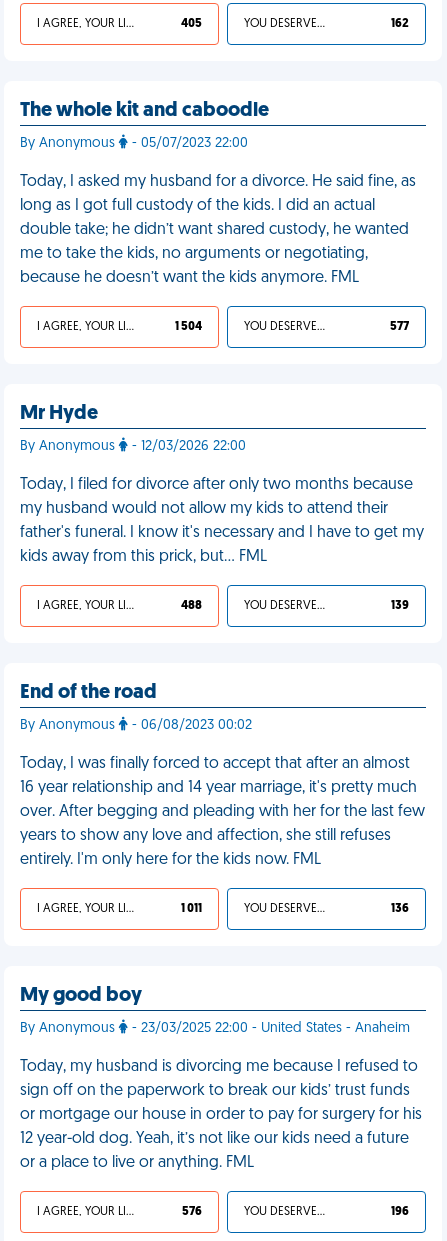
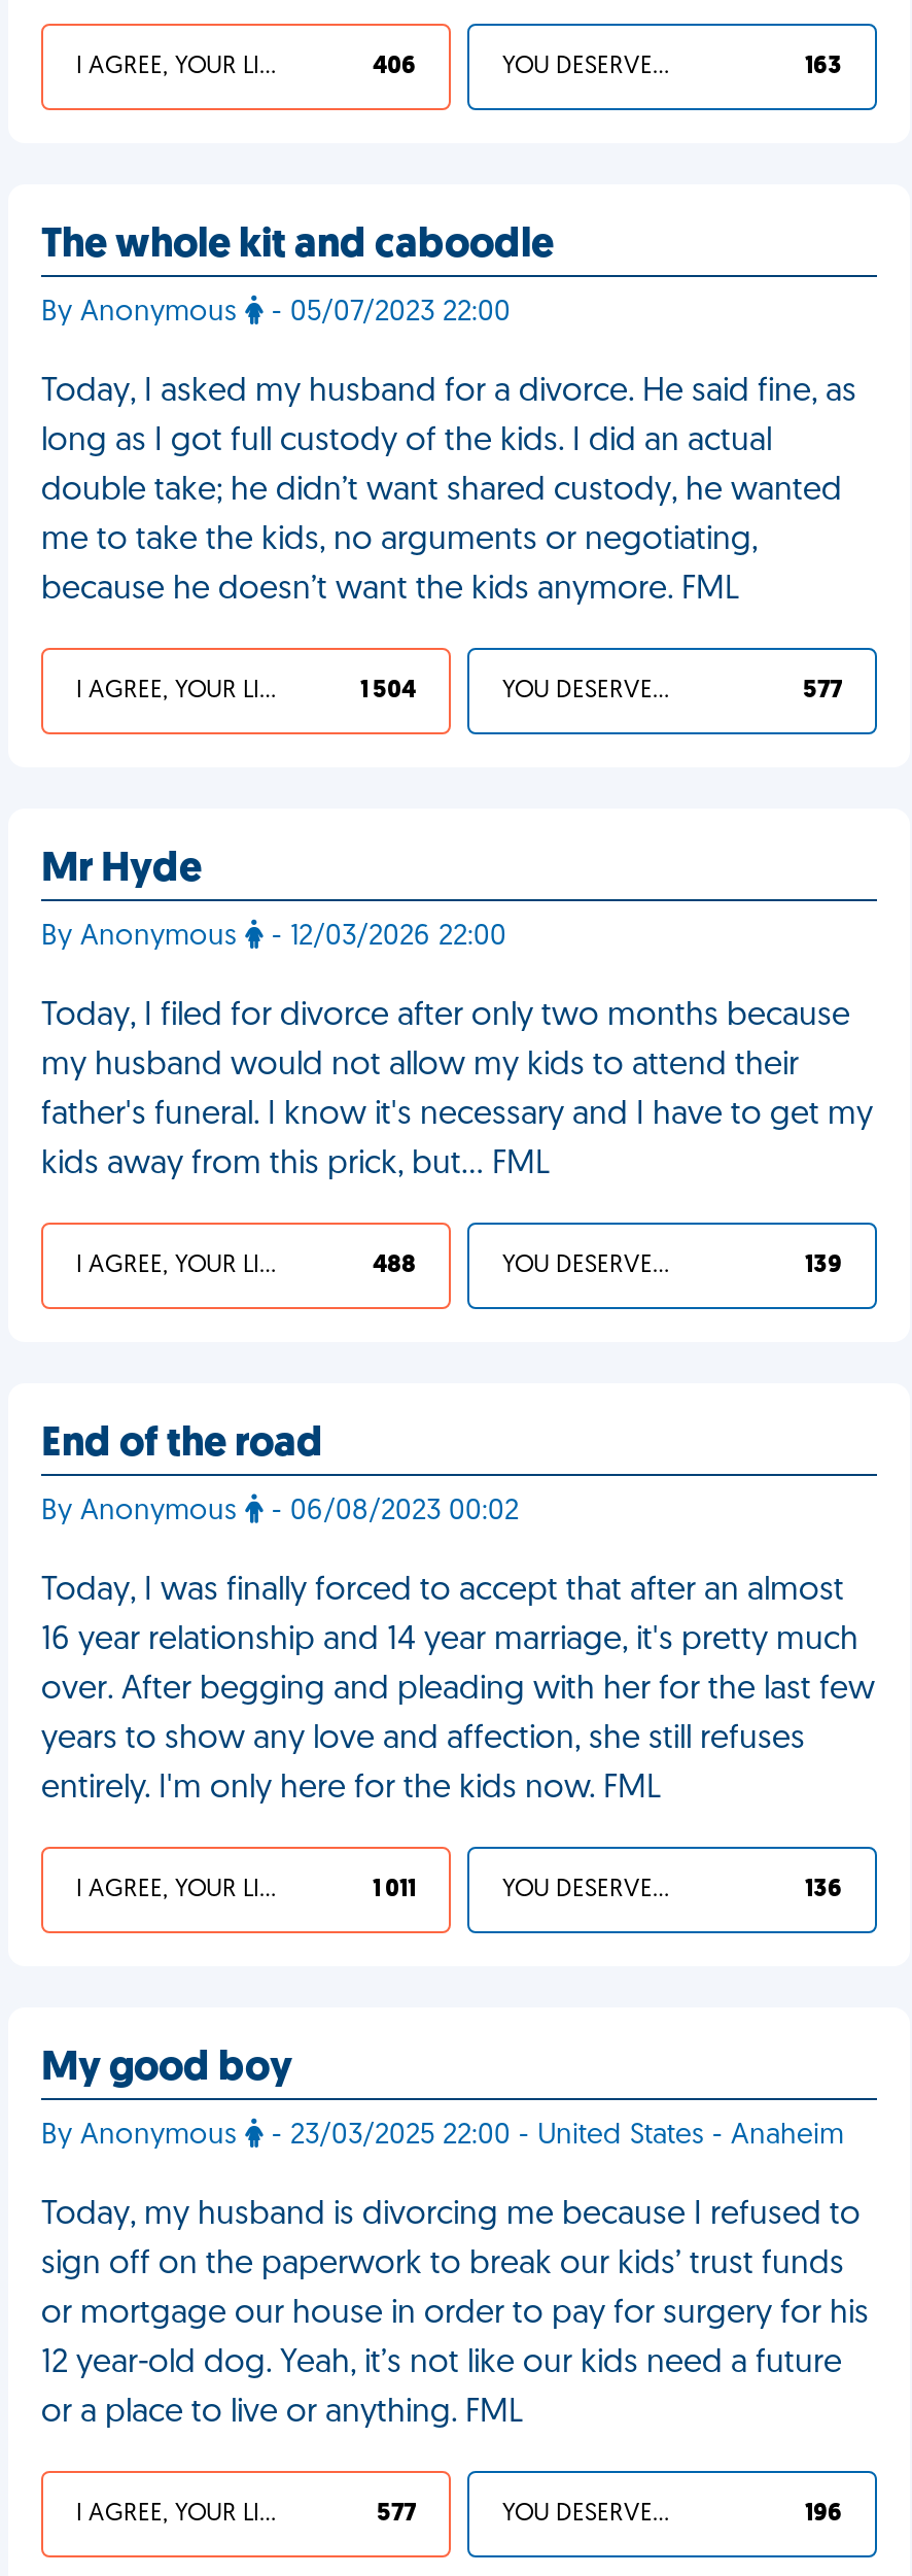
- 405
+ 406

- 162
+ 163

- 576
+ 577
